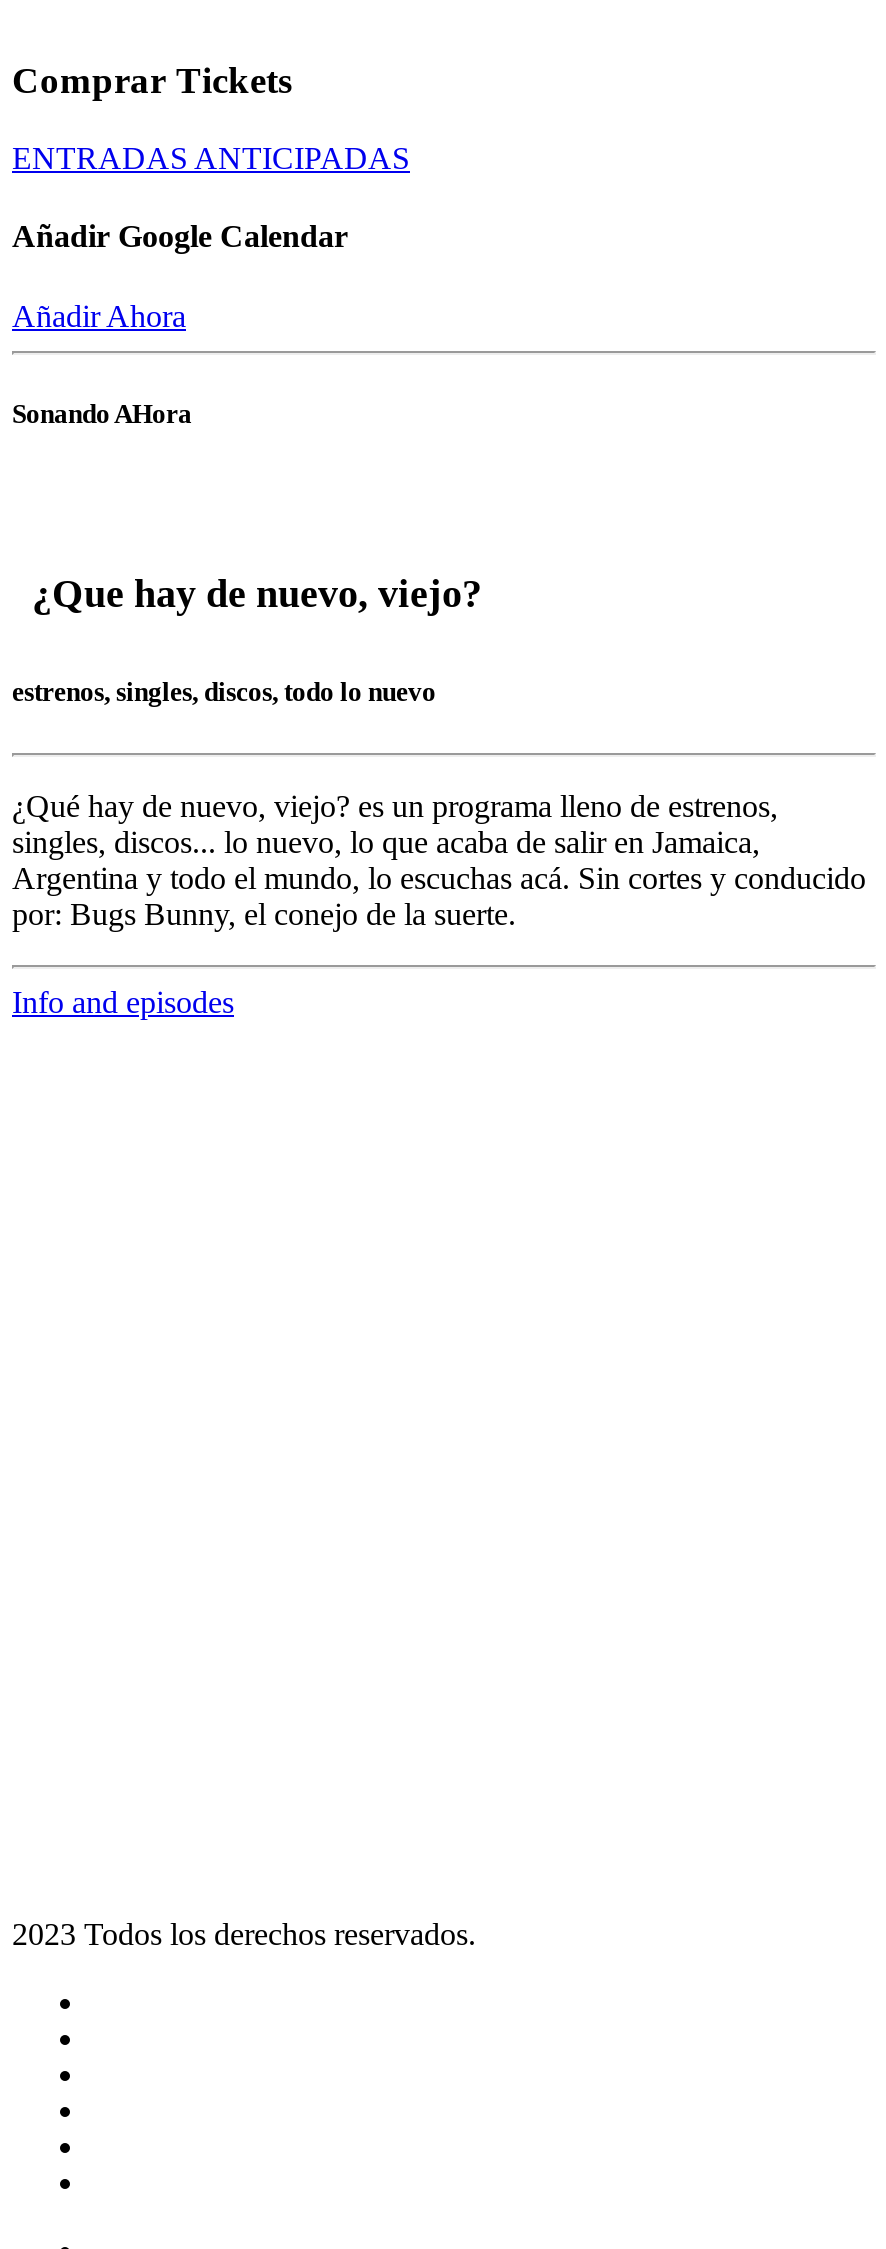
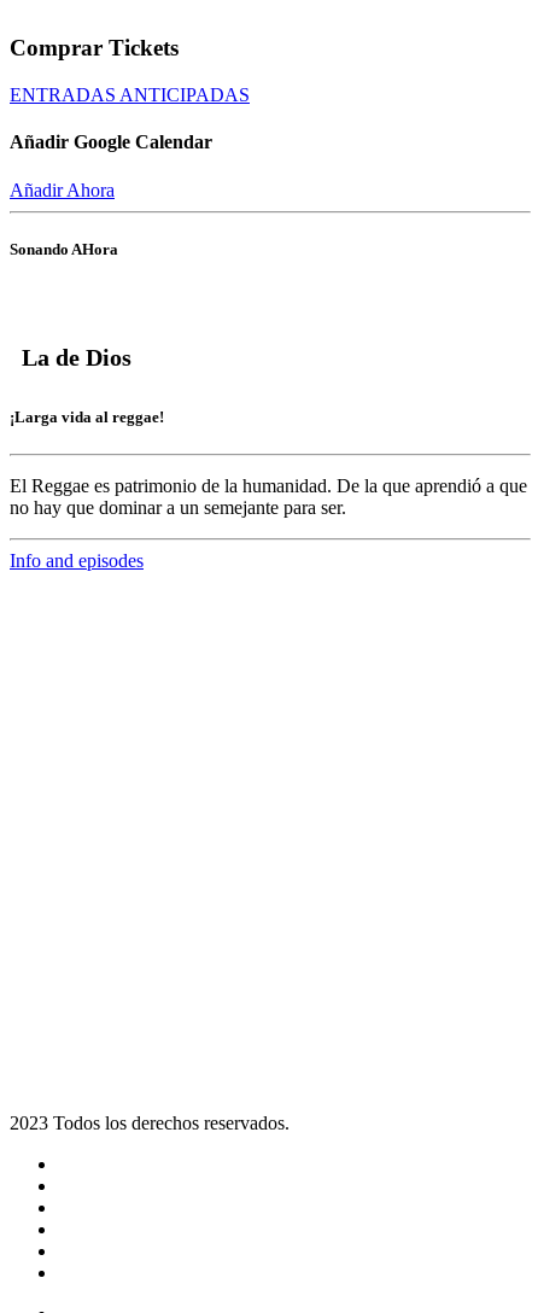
- ¿Que hay de nuevo, viejo?
+ La de Dios

- estrenos, singles, discos, todo lo nuevo
+ ¡Larga vida al reggae!

- ¿Qué hay de nuevo, viejo? es un programa lleno de estrenos,
- singles, discos... lo nuevo, lo que acaba de salir en Jamaica,
- Argentina y todo el mundo, lo escuchas acá. Sin cortes y conducido
- por: Bugs Bunny, el conejo de la suerte.
+ El Reggae es patrimonio de la humanidad. De la que aprendió a que
+ no hay que dominar a un semejante para ser.
